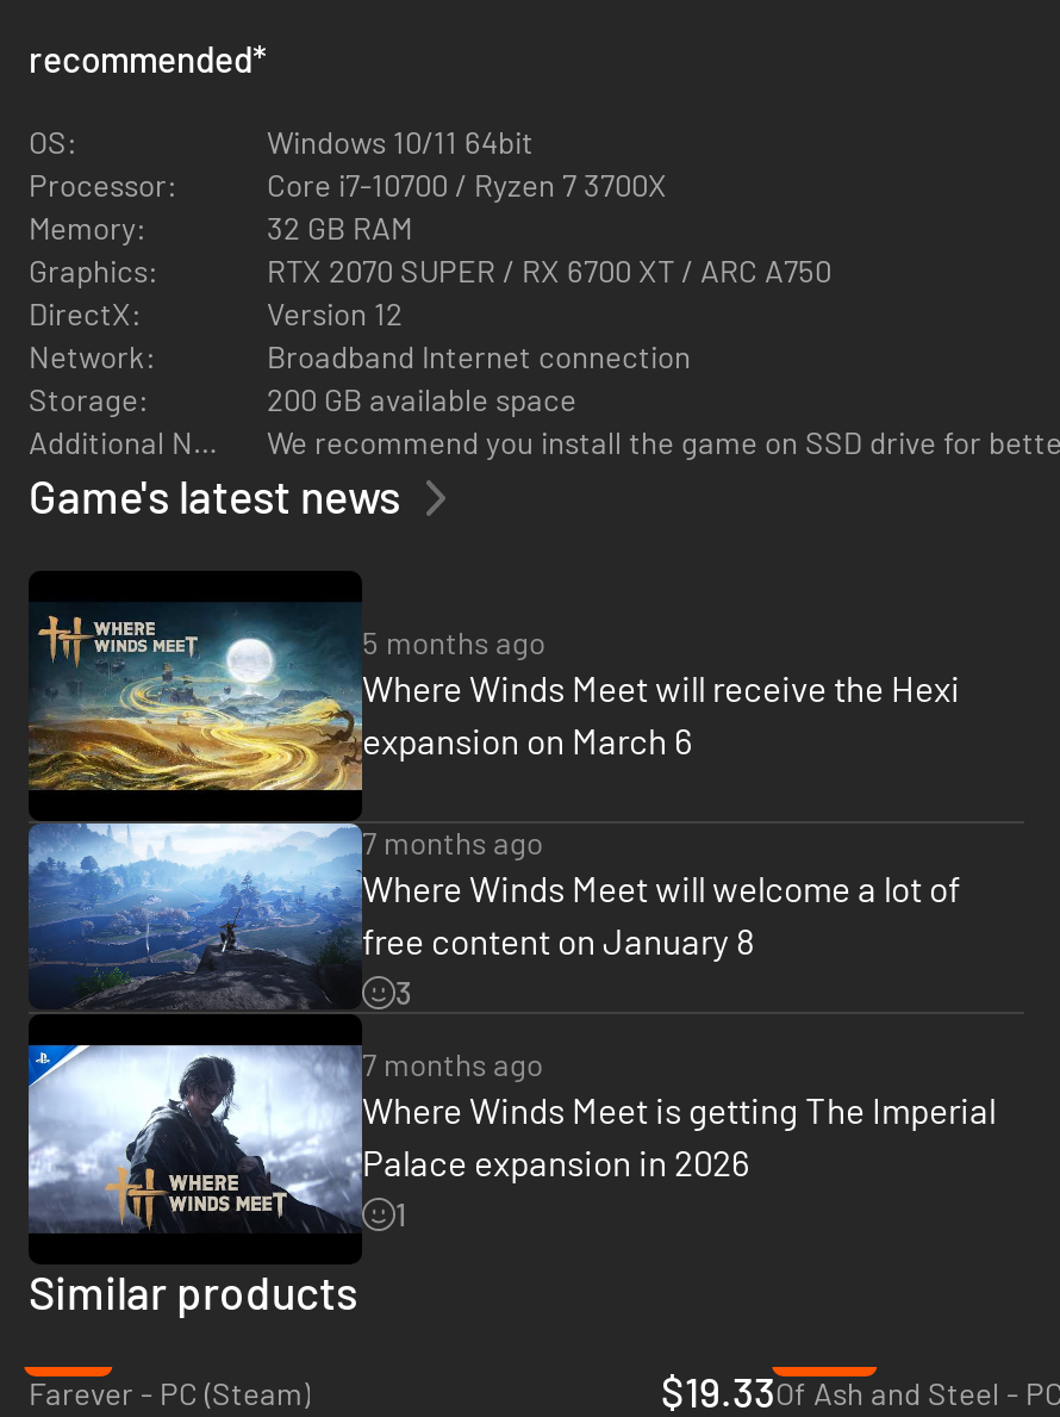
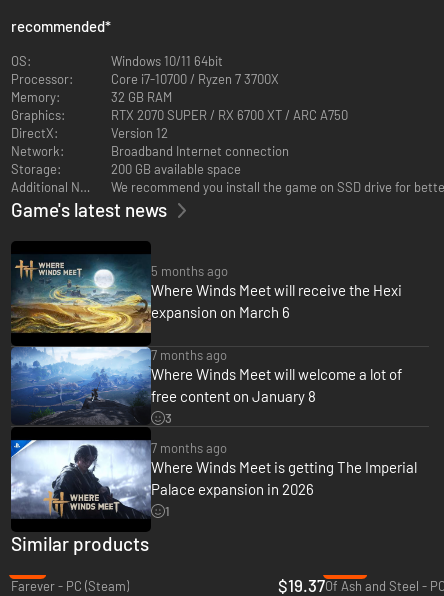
- $19.33
+ $19.37
